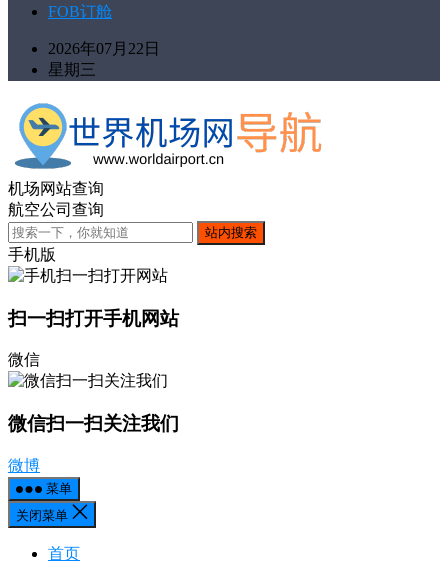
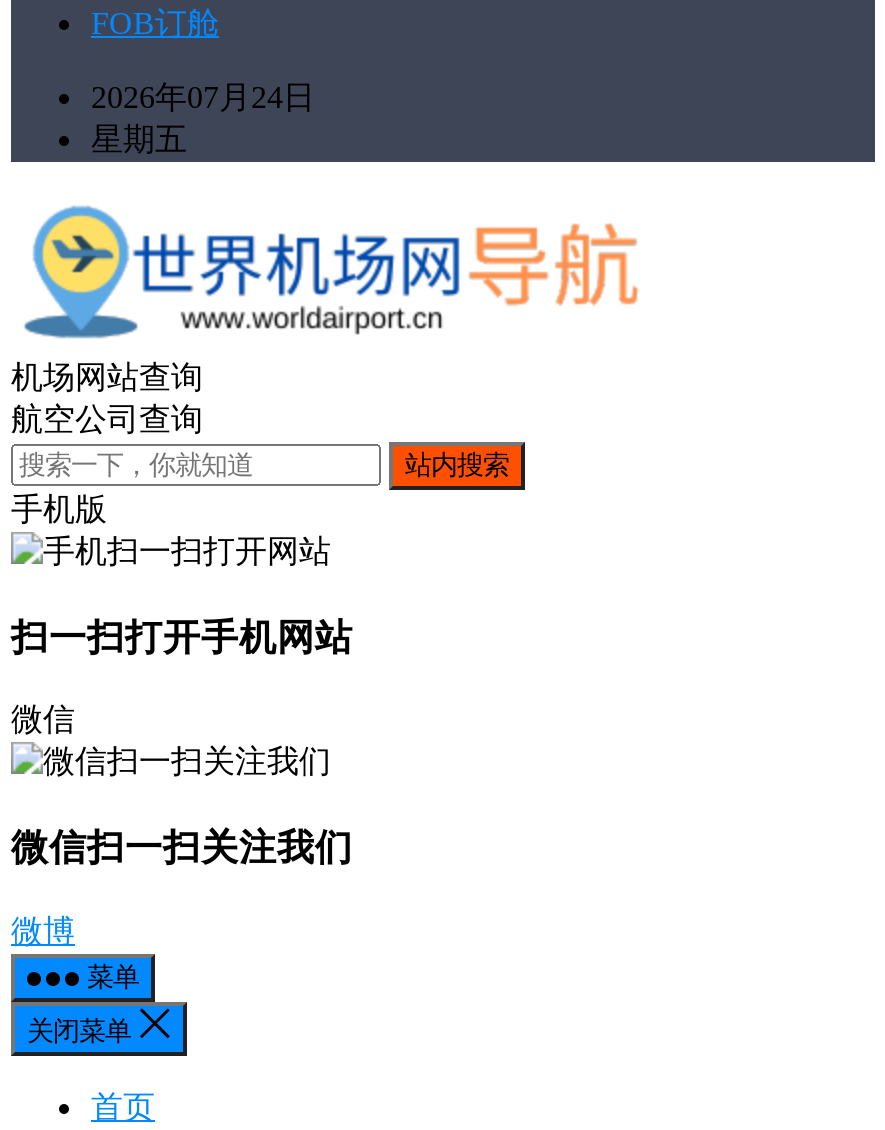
- 2026年07月22日
+ 2026年07月24日

- 星期三
+ 星期五
